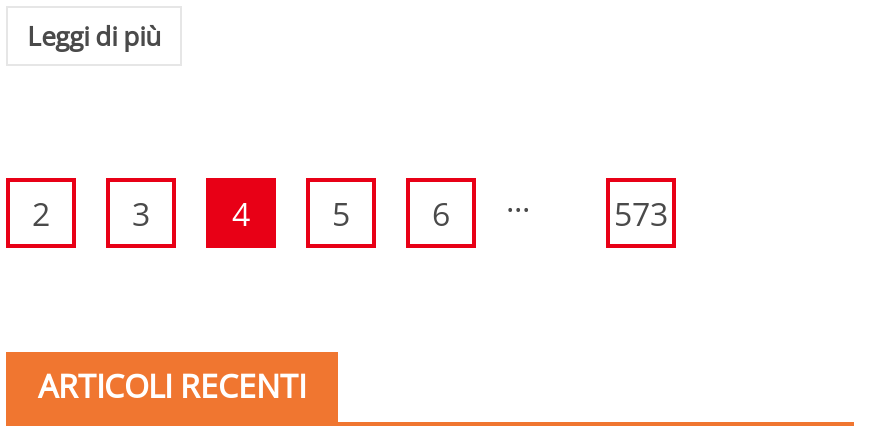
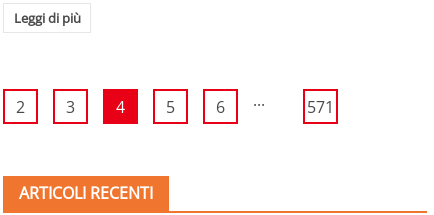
- 573
+ 571
